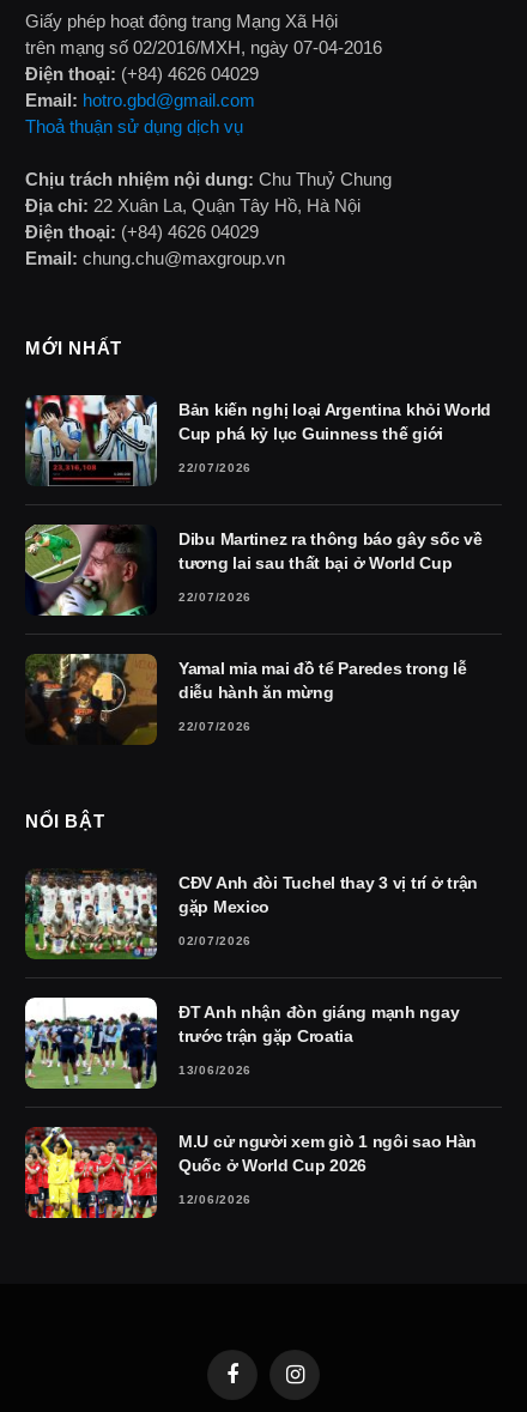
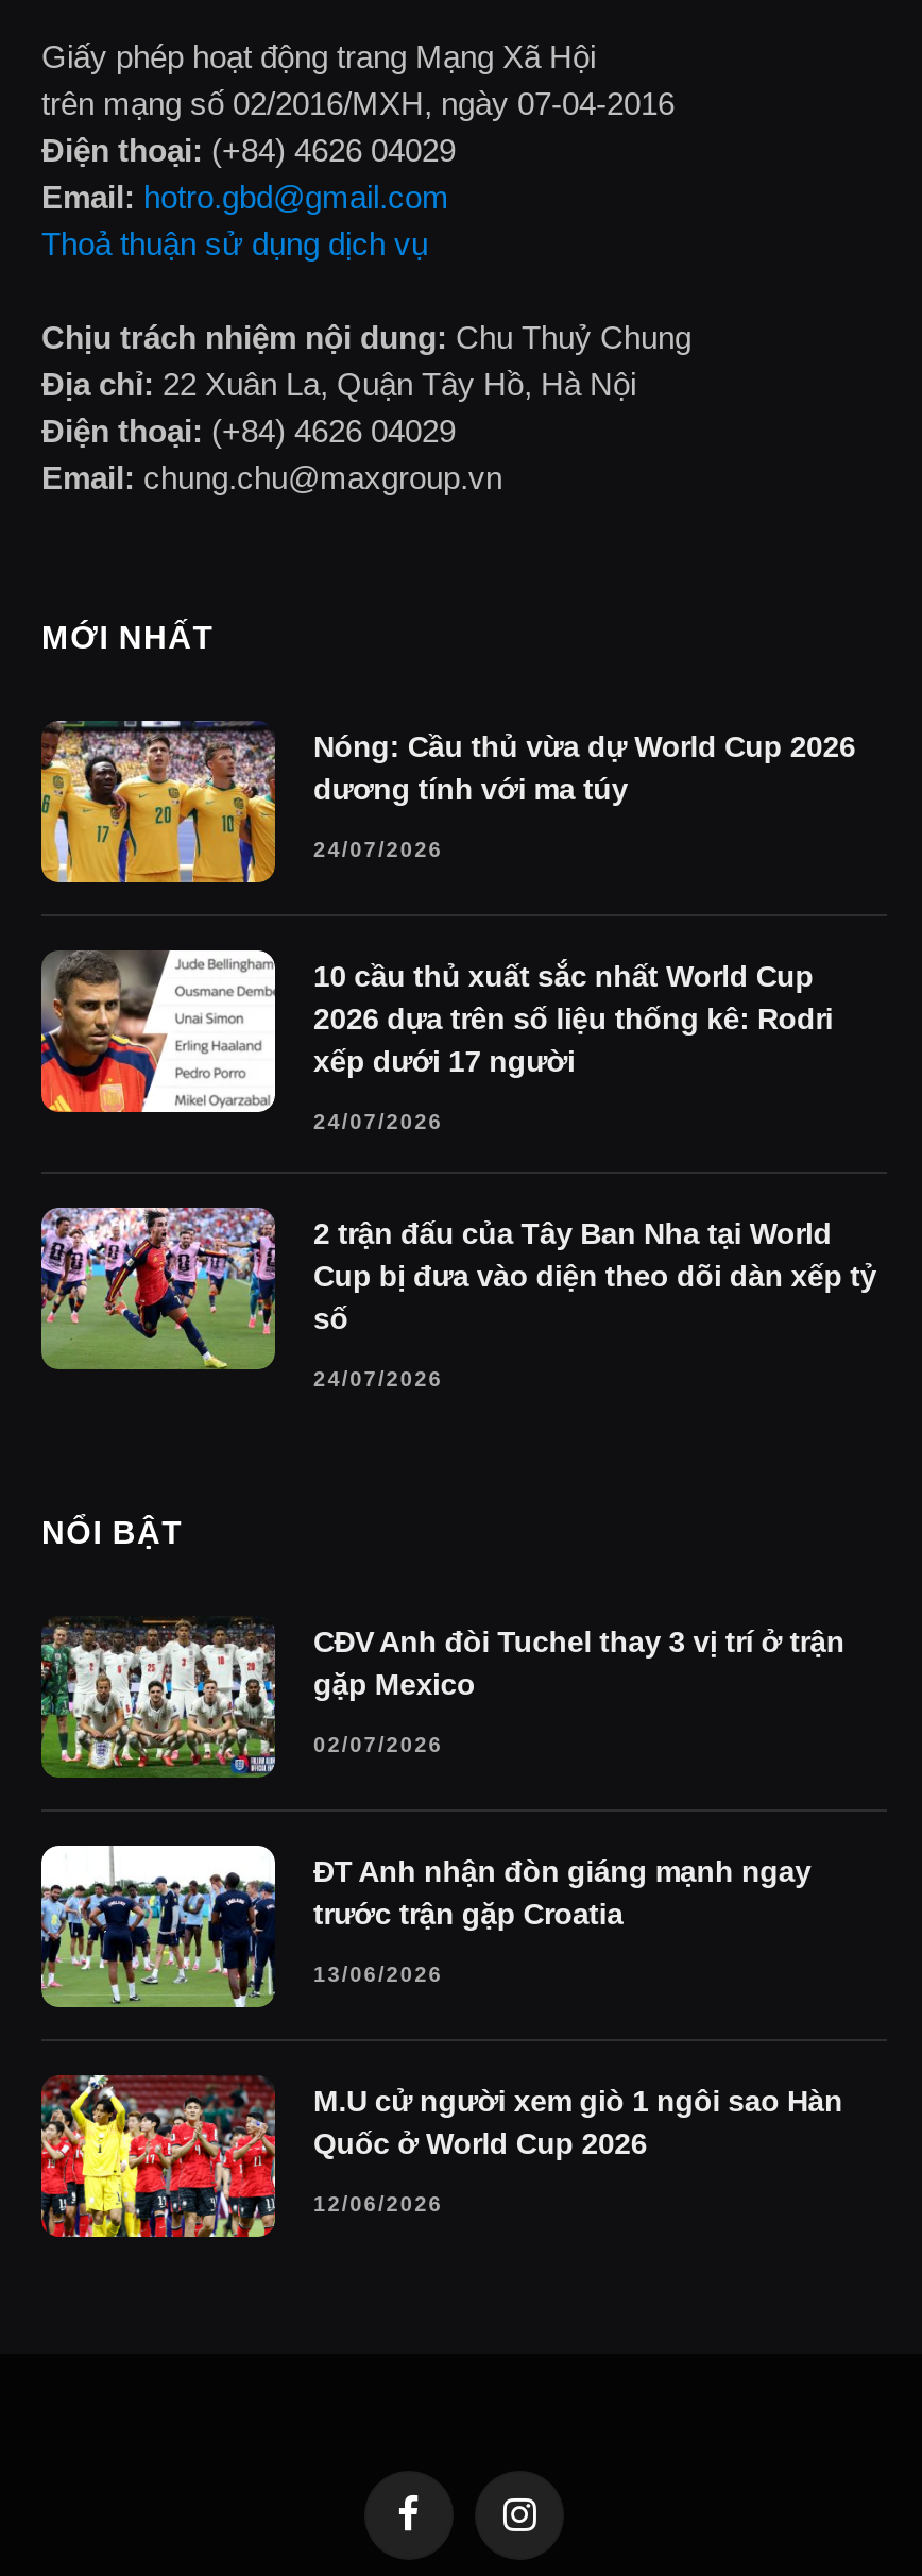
- [image]
- Bản kiến nghị loại Argentina khỏi World
- Cup phá kỷ lục Guinness thế giới
+ [image]
+ Nóng: Cầu thủ vừa dự World Cup 2026
+ dương tính với ma túy

- 22/07/2026
+ 24/07/2026

- [image]
- Dibu Martinez ra thông báo gây sốc về
- tương lai sau thất bại ở World Cup
+ [image]
+ 10 cầu thủ xuất sắc nhất World Cup
+ 2026 dựa trên số liệu thống kê: Rodri
+ xếp dưới 17 người

- 22/07/2026
+ 24/07/2026

- [image]
- Yamal mỉa mai đồ tể Paredes trong lễ
- diễu hành ăn mừng
+ [image]
+ 2 trận đấu của Tây Ban Nha tại World
+ Cup bị đưa vào diện theo dõi dàn xếp tỷ
+ số

- 22/07/2026
+ 24/07/2026
